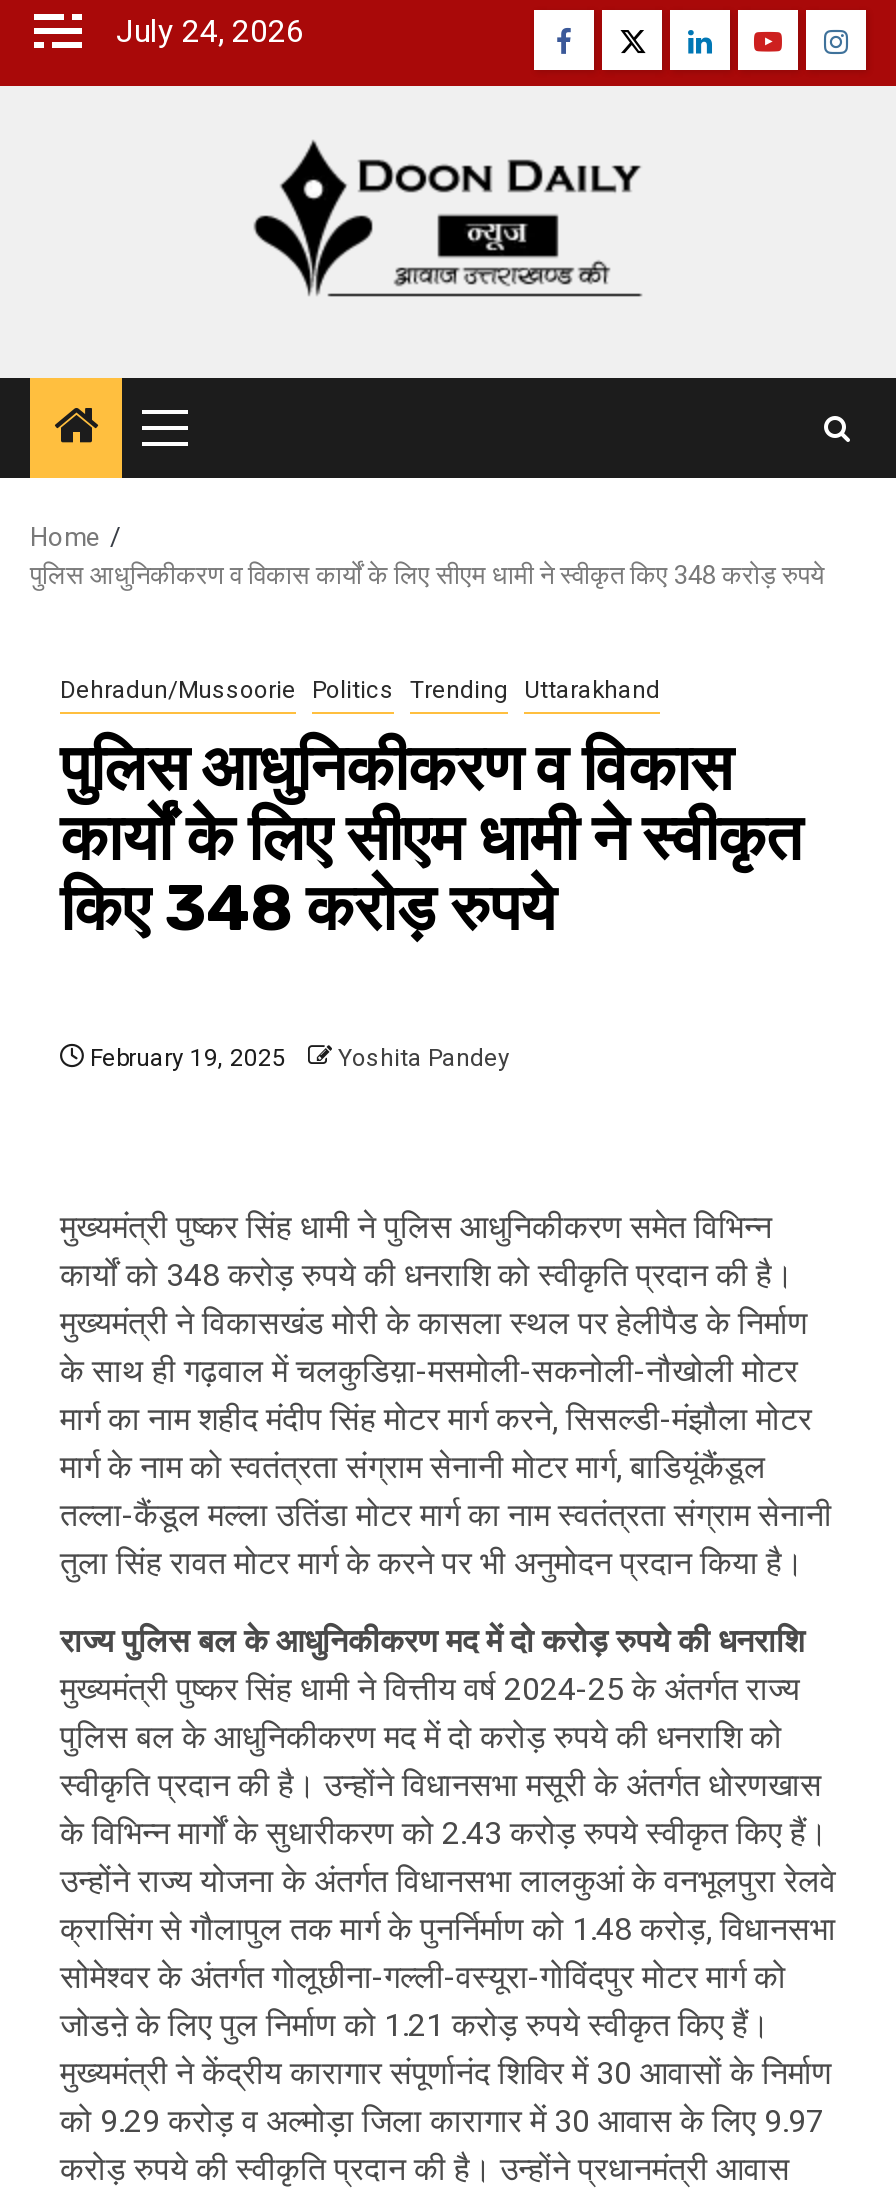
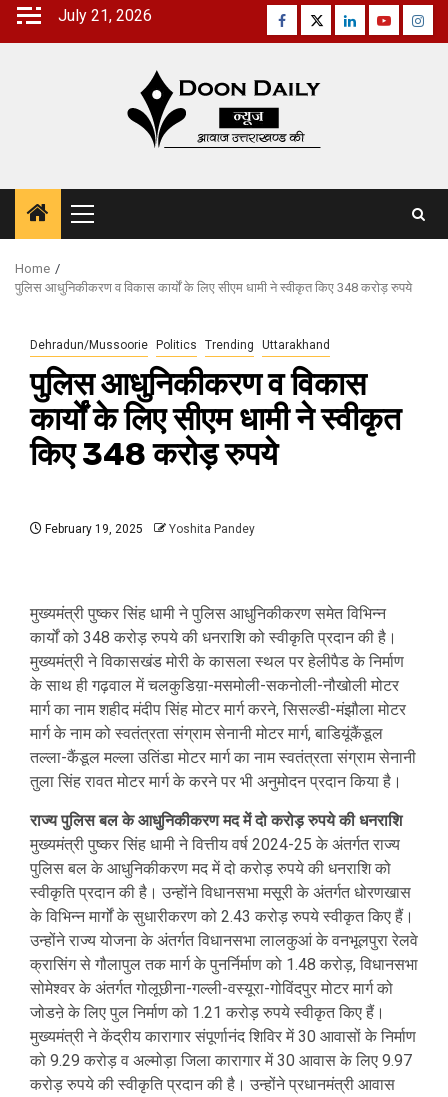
- July 24, 2026
+ July 21, 2026
